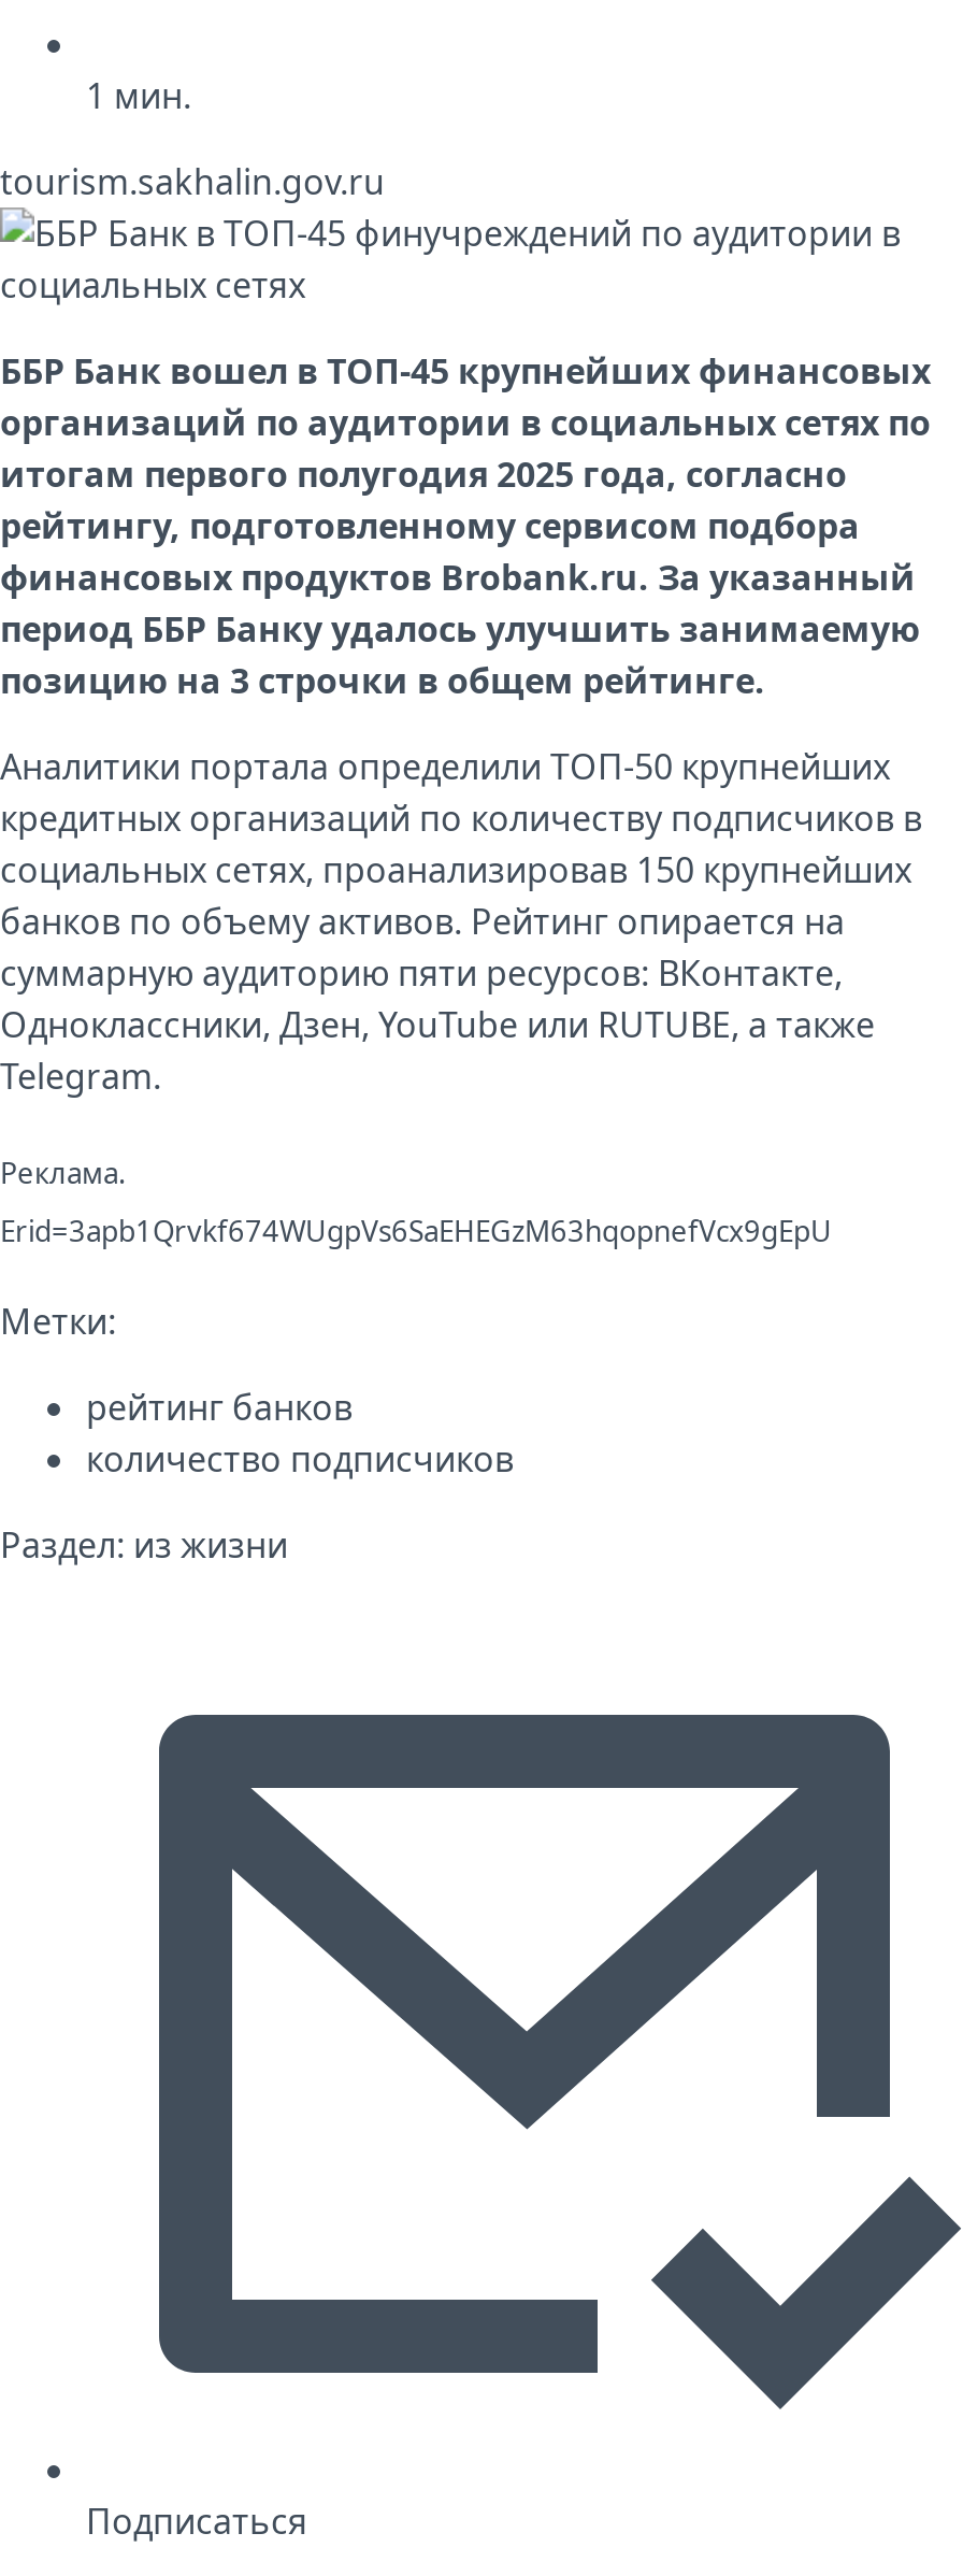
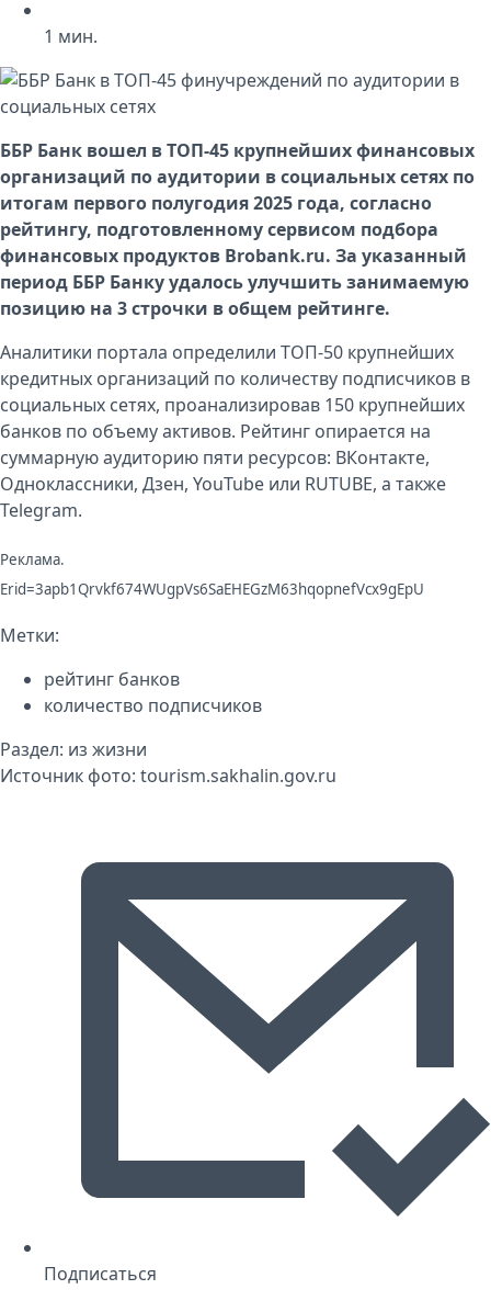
- tourism.sakhalin.gov.ru

moved up: ББР Банк вошел в ТОП-45 крупнейших финансовых | организаций по аудитории в социальных сетях по | итогам первого полугодия 2025 года, согласно | ... | количество подписчиков | Раздел: из жизни

+ Источник фото: tourism.sakhalin.gov.ru
